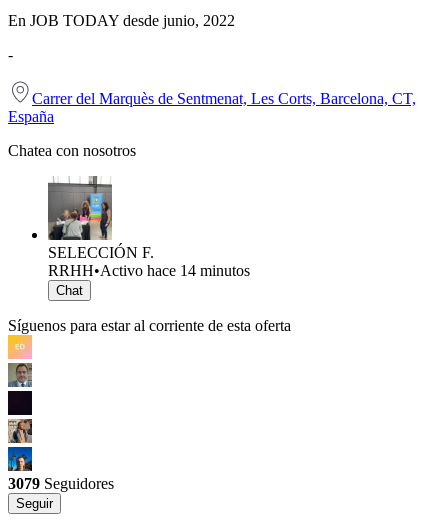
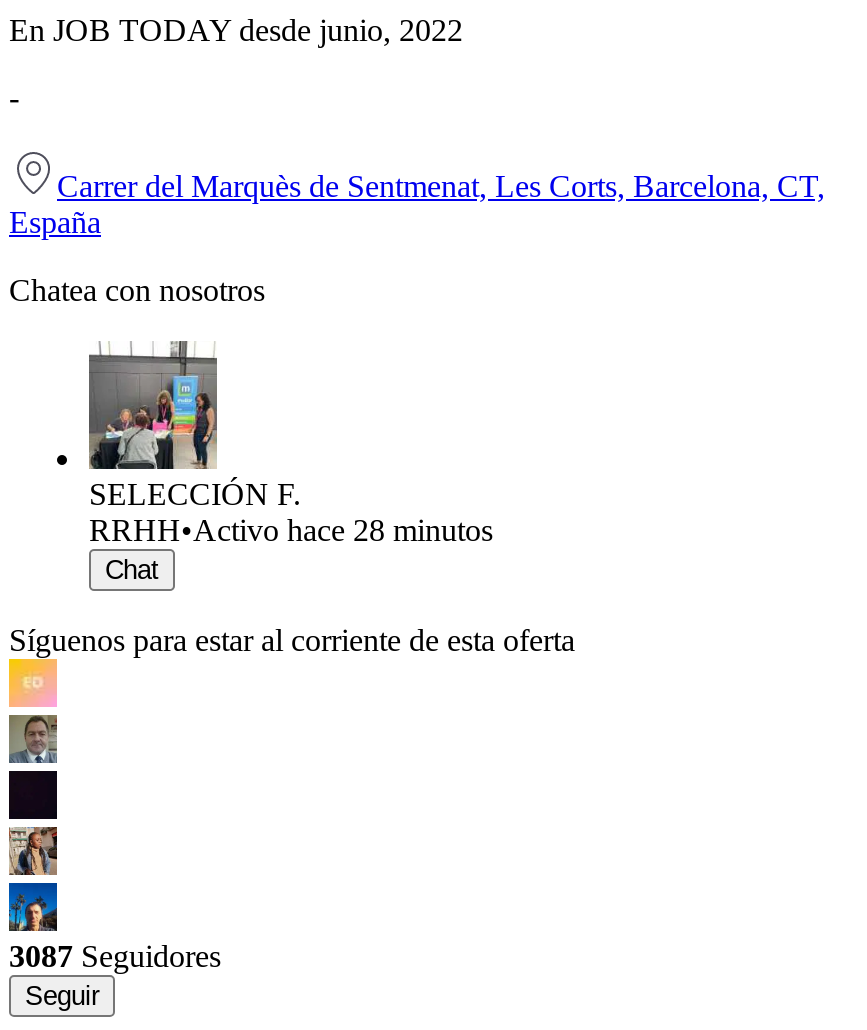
- RRHH•Activo hace 14 minutos
+ RRHH•Activo hace 28 minutos

- 3079 Seguidores
+ 3087 Seguidores
